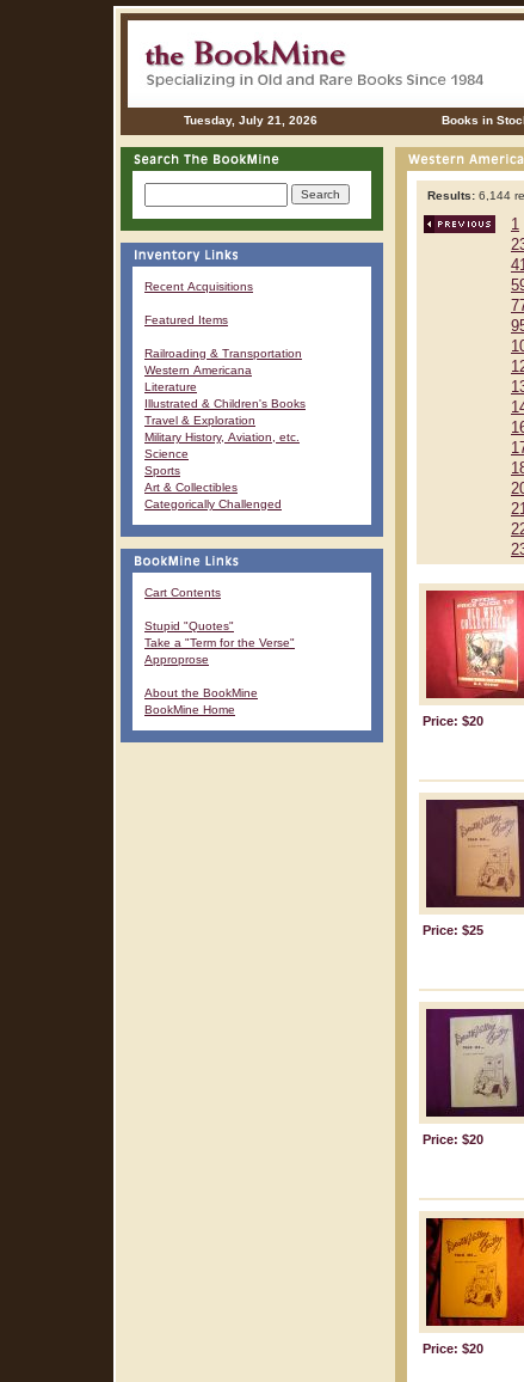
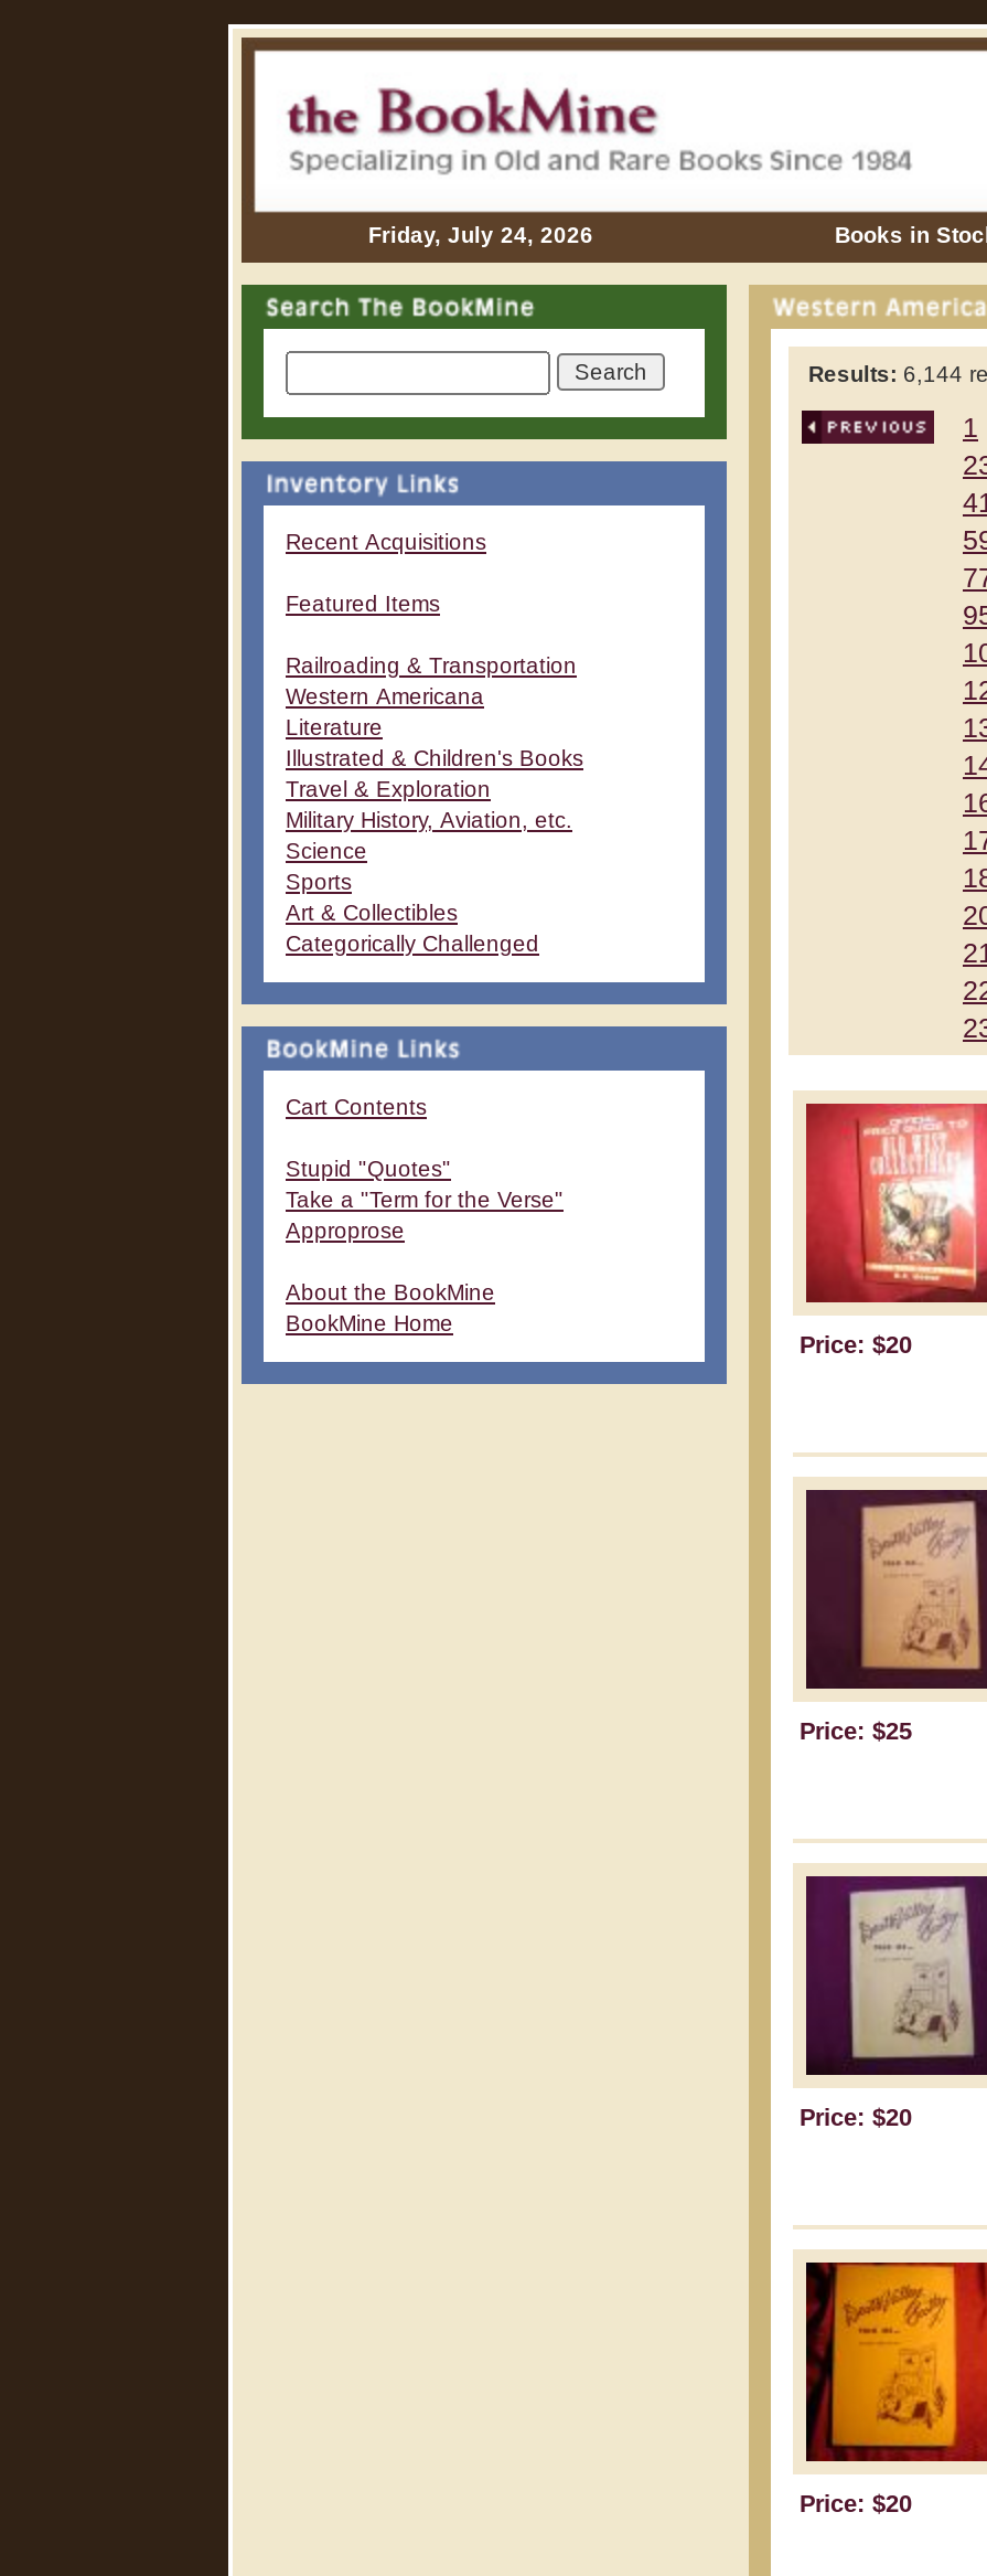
- Tuesday, July 21, 2026
+ Friday, July 24, 2026
